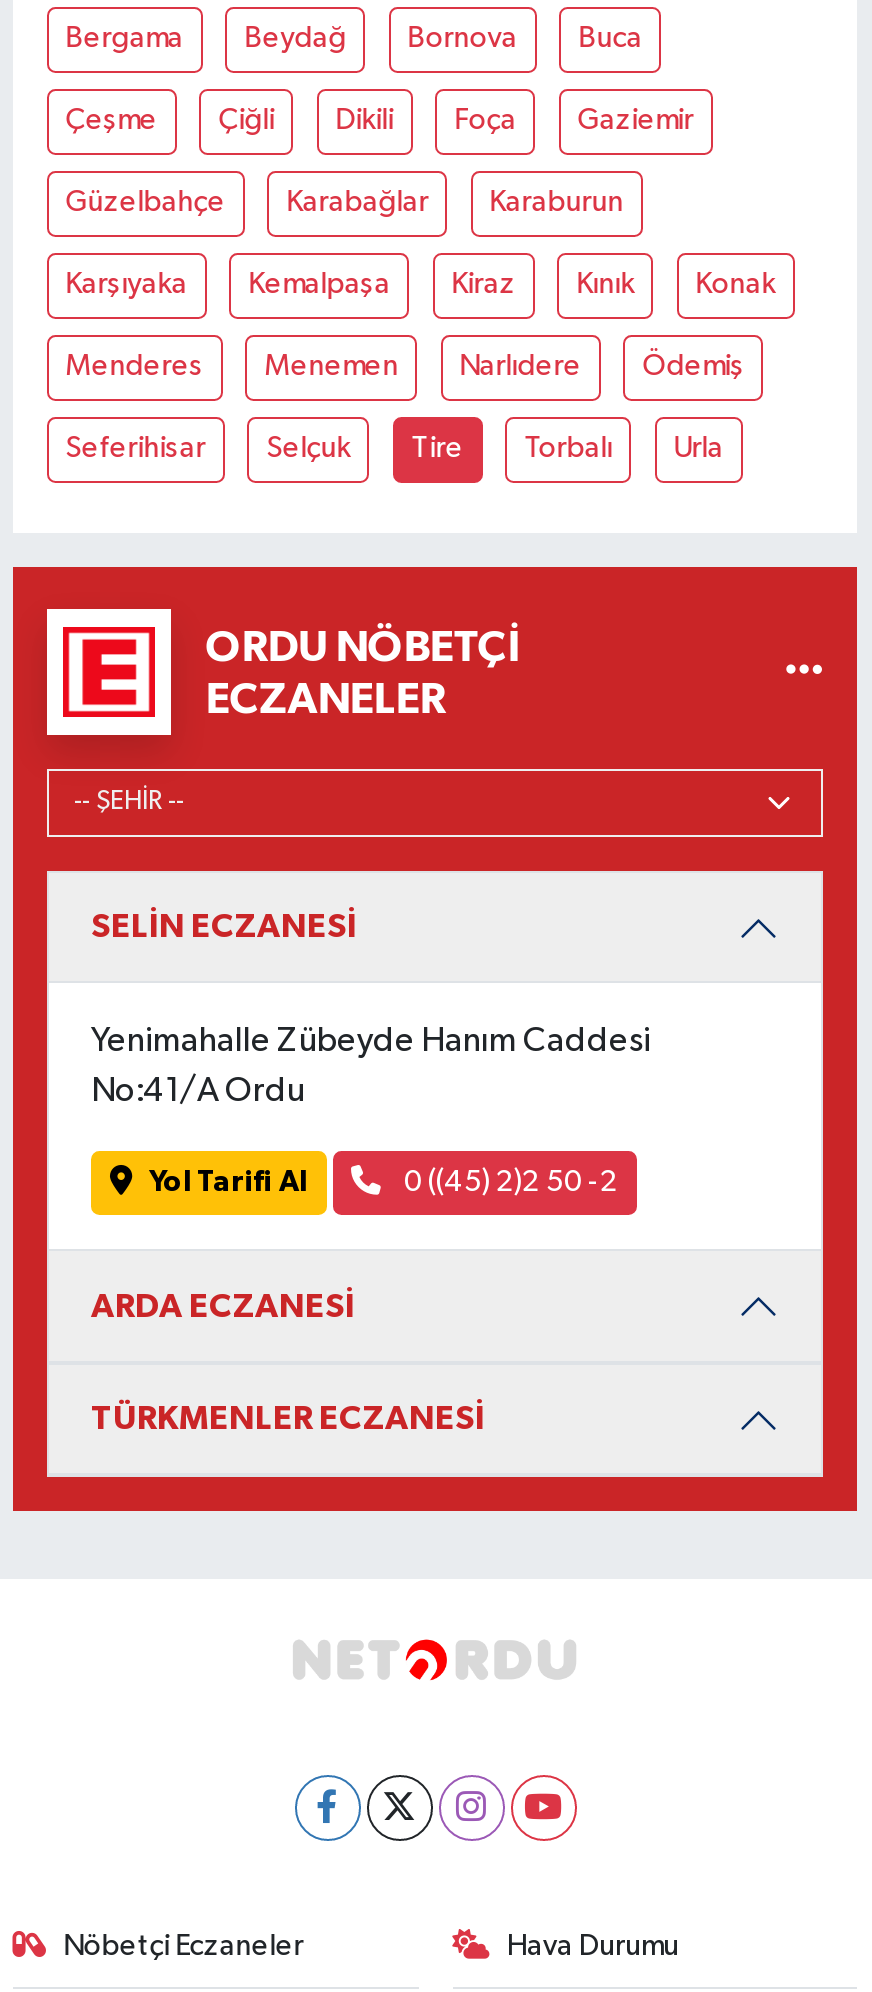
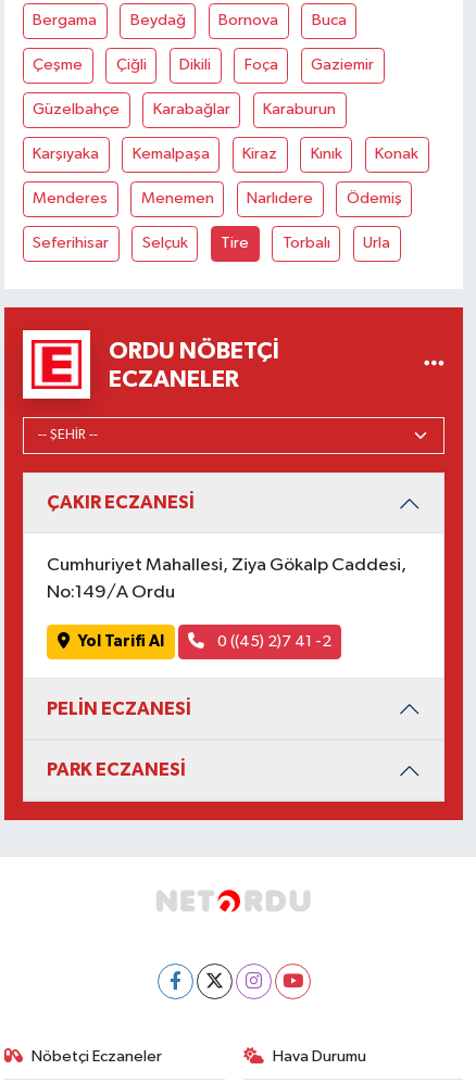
- SELİN ECZANESİ
+ ÇAKIR ECZANESİ

- Yenimahalle Zübeyde Hanım Caddesi
+ Cumhuriyet Mahallesi, Ziya Gökalp Caddesi,

- No:41/A Ordu
+ No:149/A Ordu

- 0 ((45) 2)2 50 -2
+ 0 ((45) 2)7 41 -2

- ARDA ECZANESİ
+ PELİN ECZANESİ

- TÜRKMENLER ECZANESİ
+ PARK ECZANESİ
